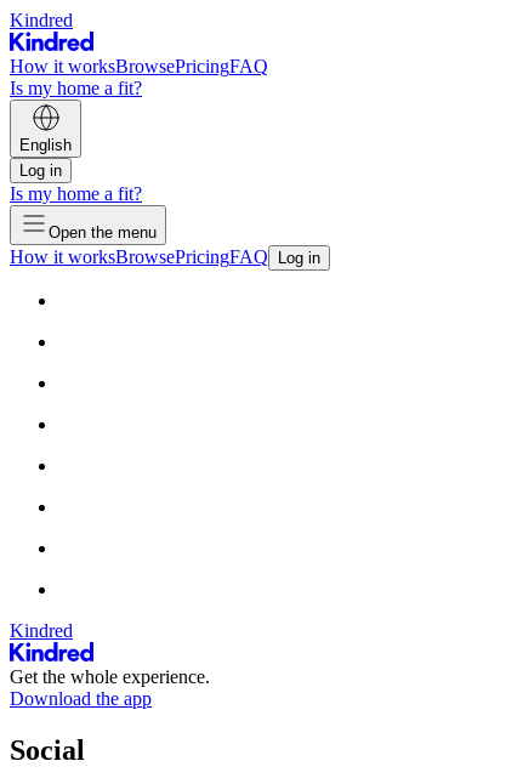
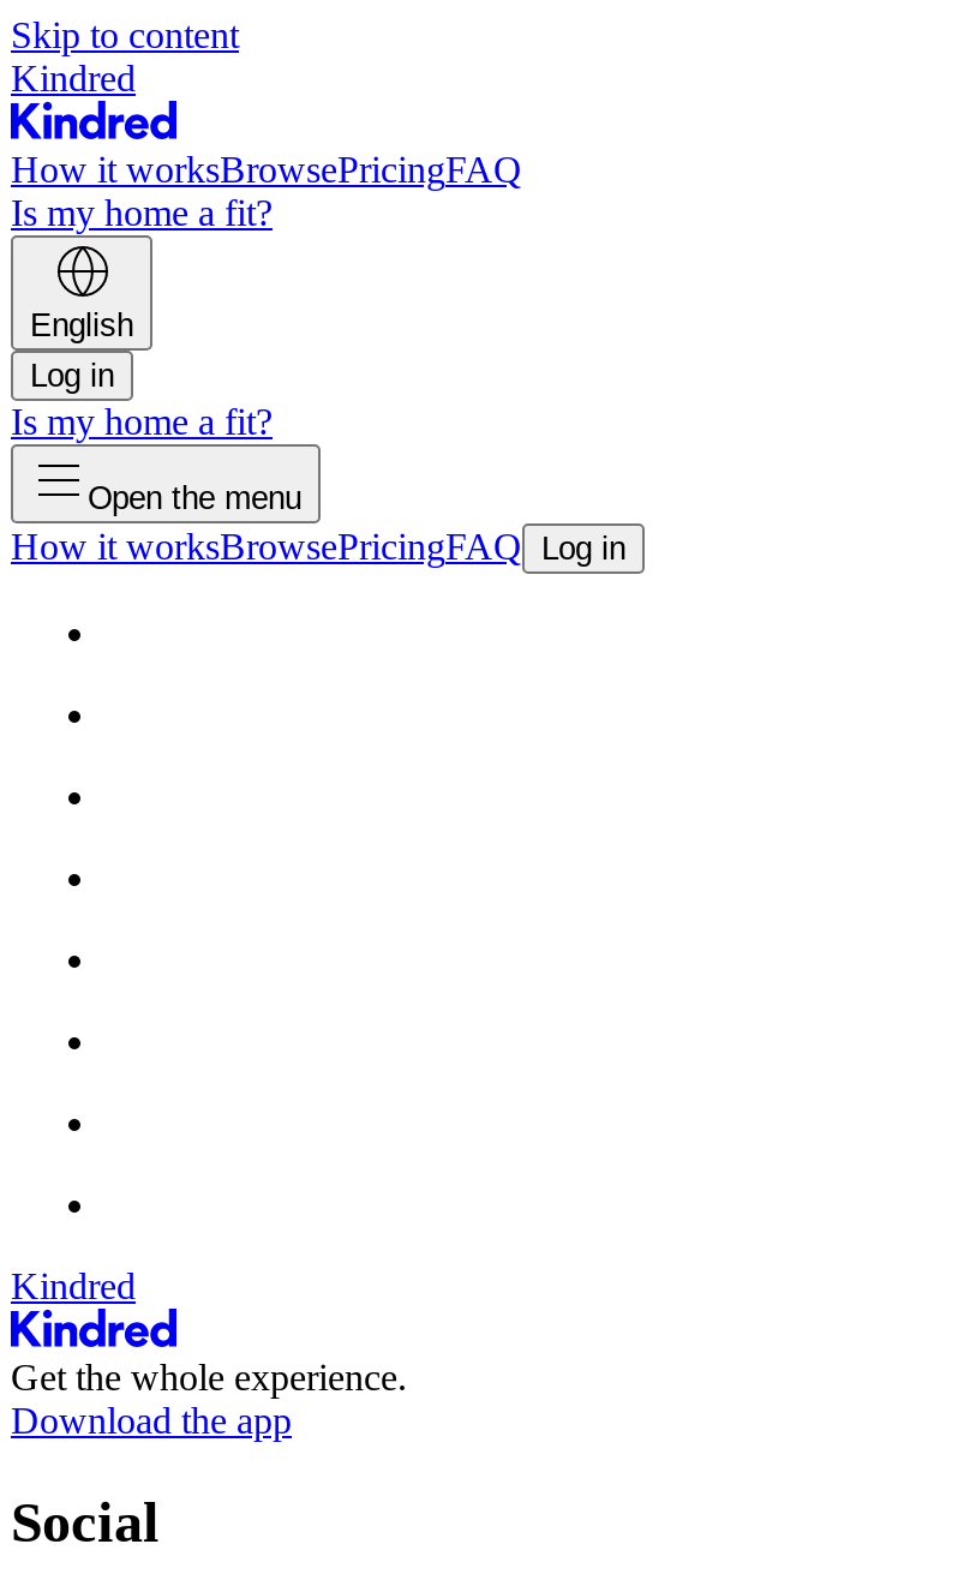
+ Skip to content
